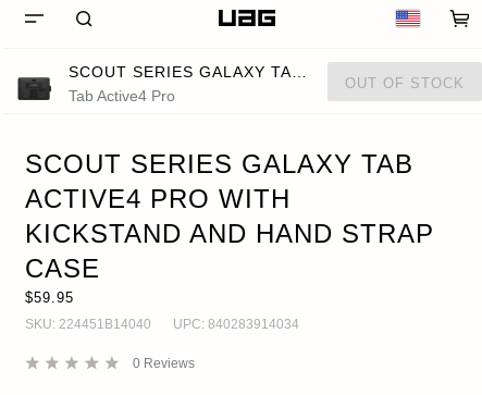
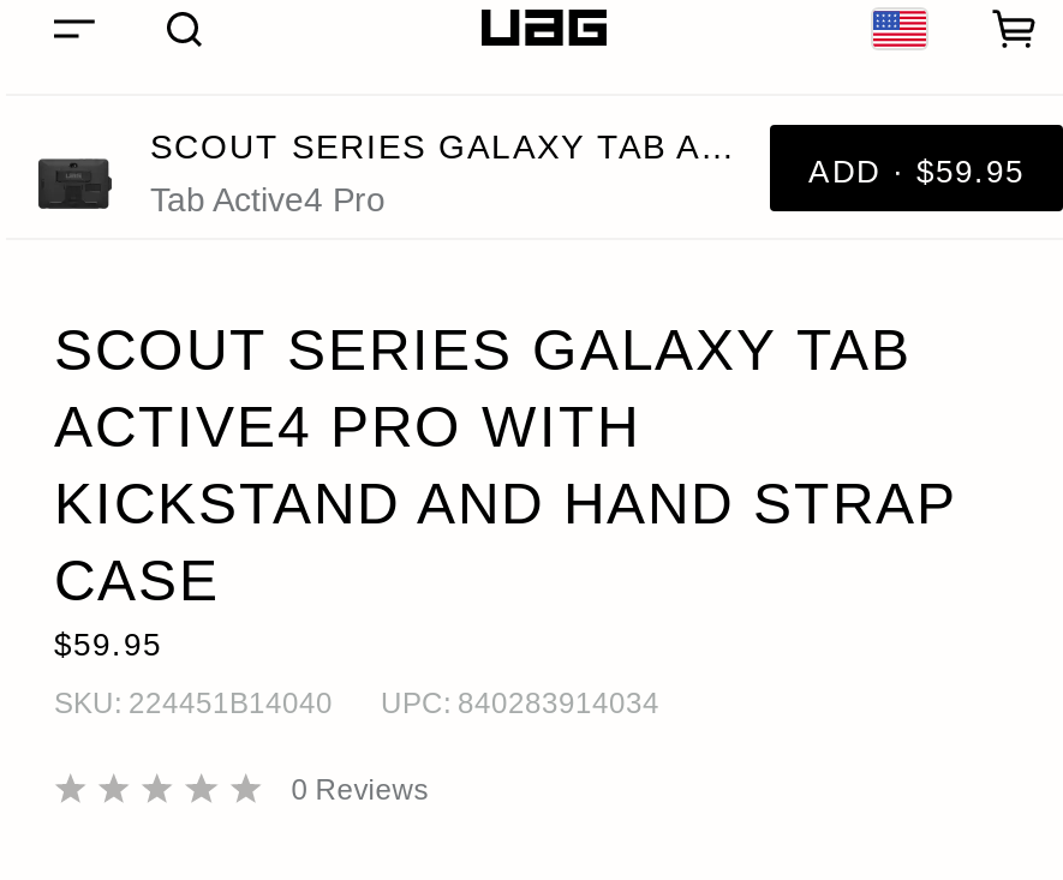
- OUT OF STOCK
+ ADD · $59.95
